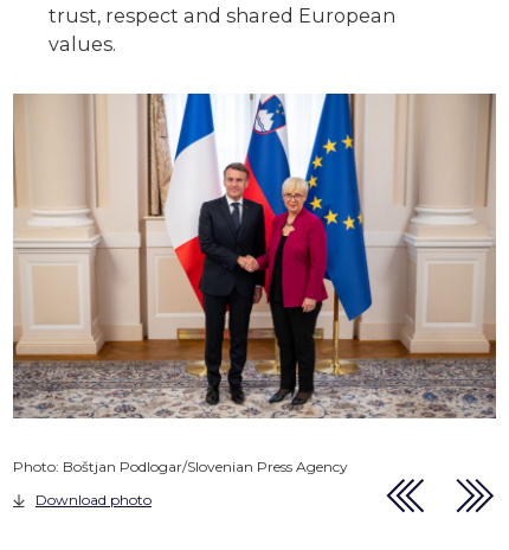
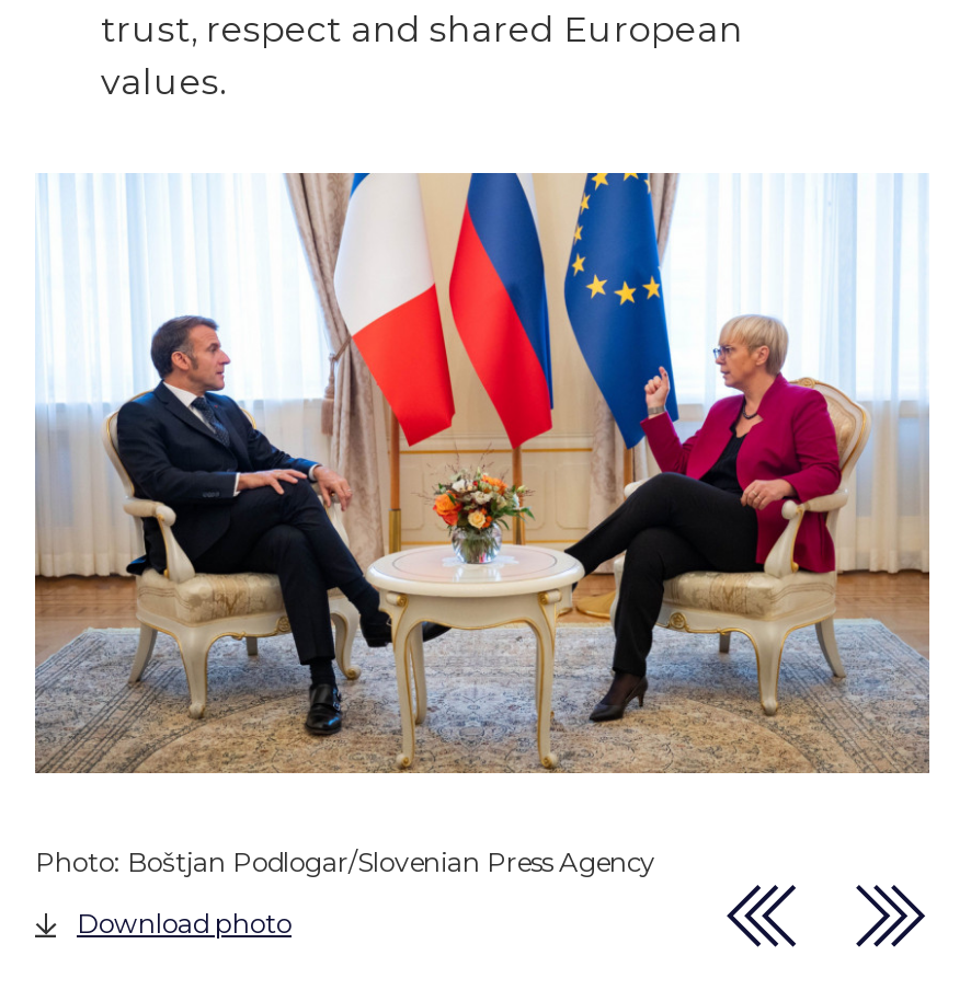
- [image]
+ [image]
